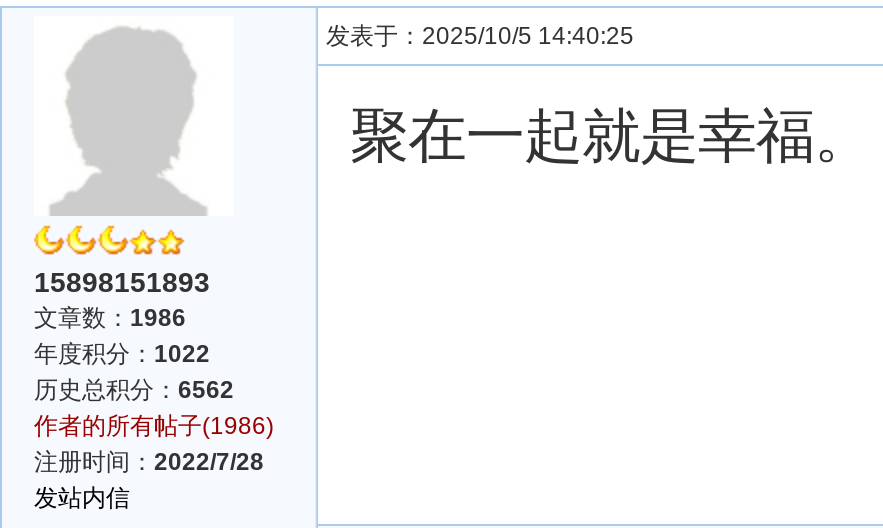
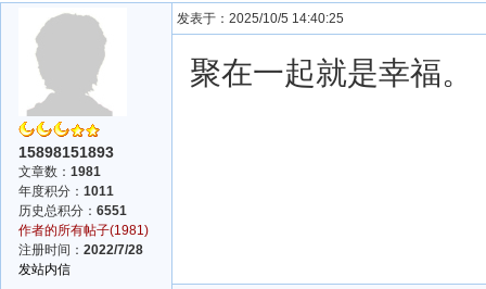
- 文章数：1986
+ 文章数：1981

- 年度积分：1022
+ 年度积分：1011

- 历史总积分：6562
+ 历史总积分：6551

- 作者的所有帖子(1986)
+ 作者的所有帖子(1981)
